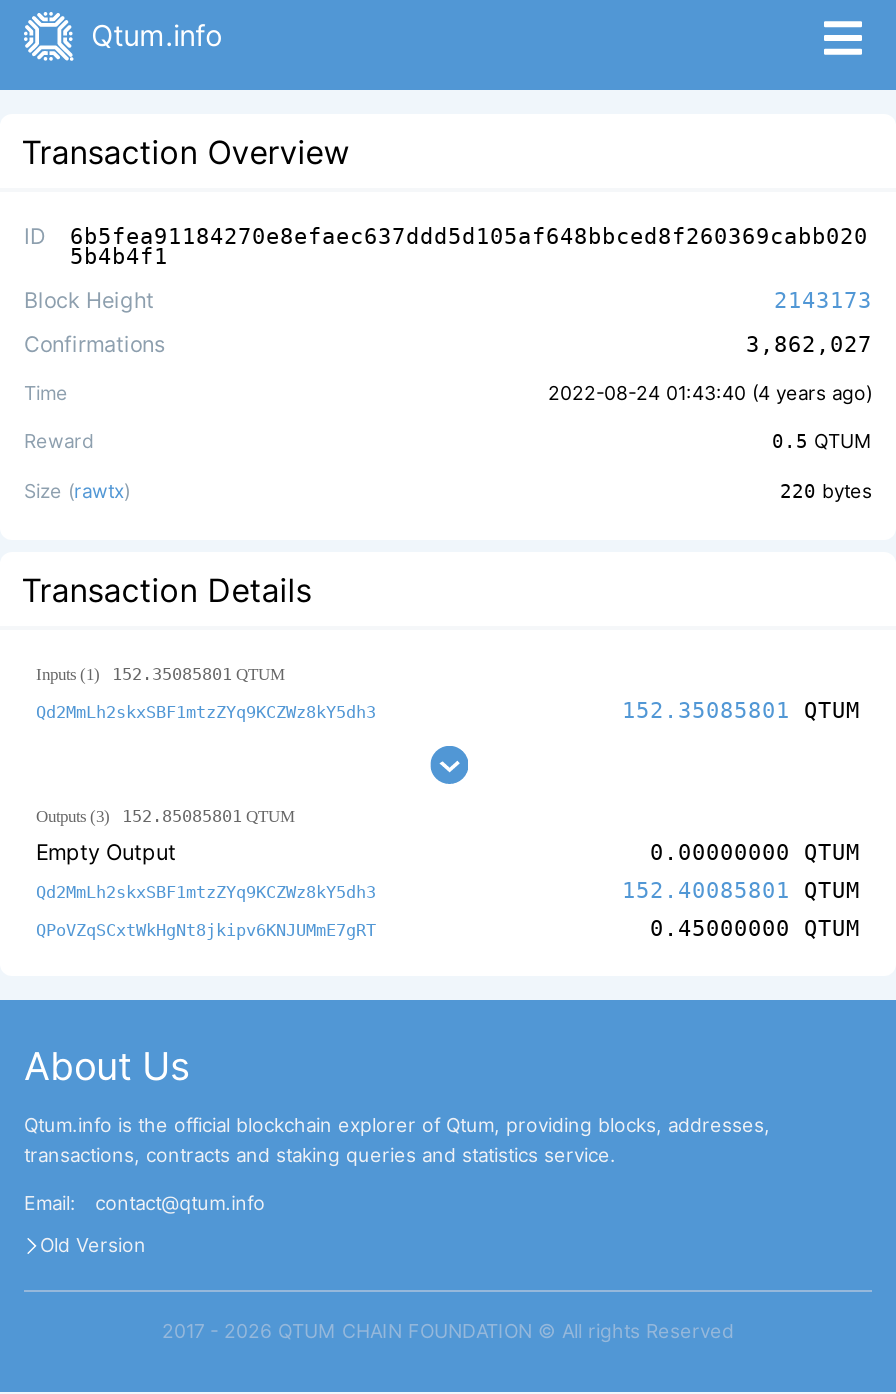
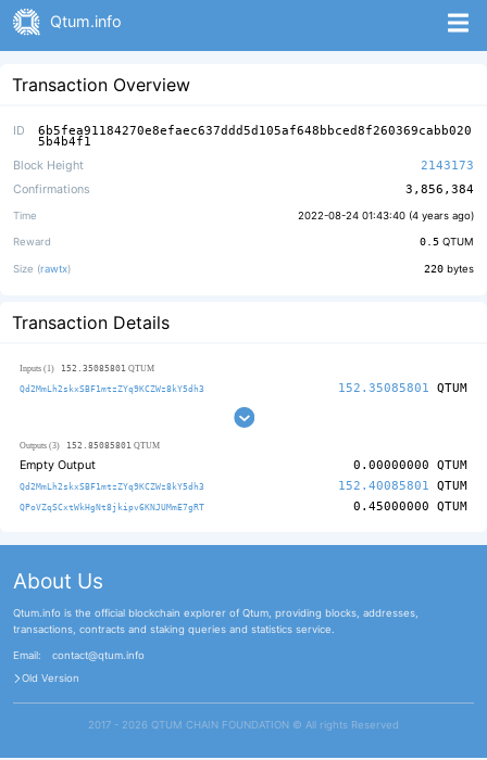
- 3,862,027
+ 3,856,384
